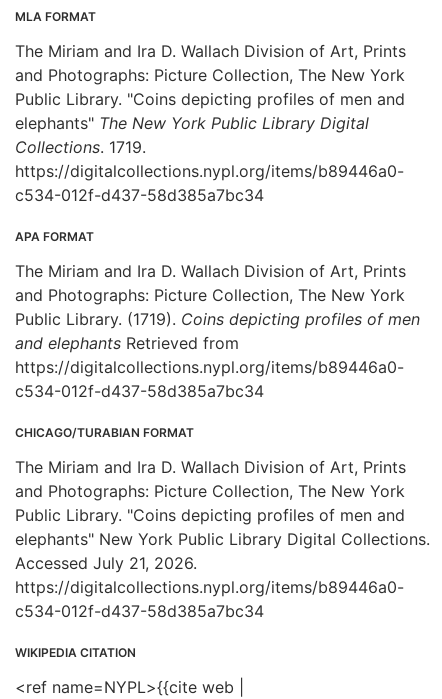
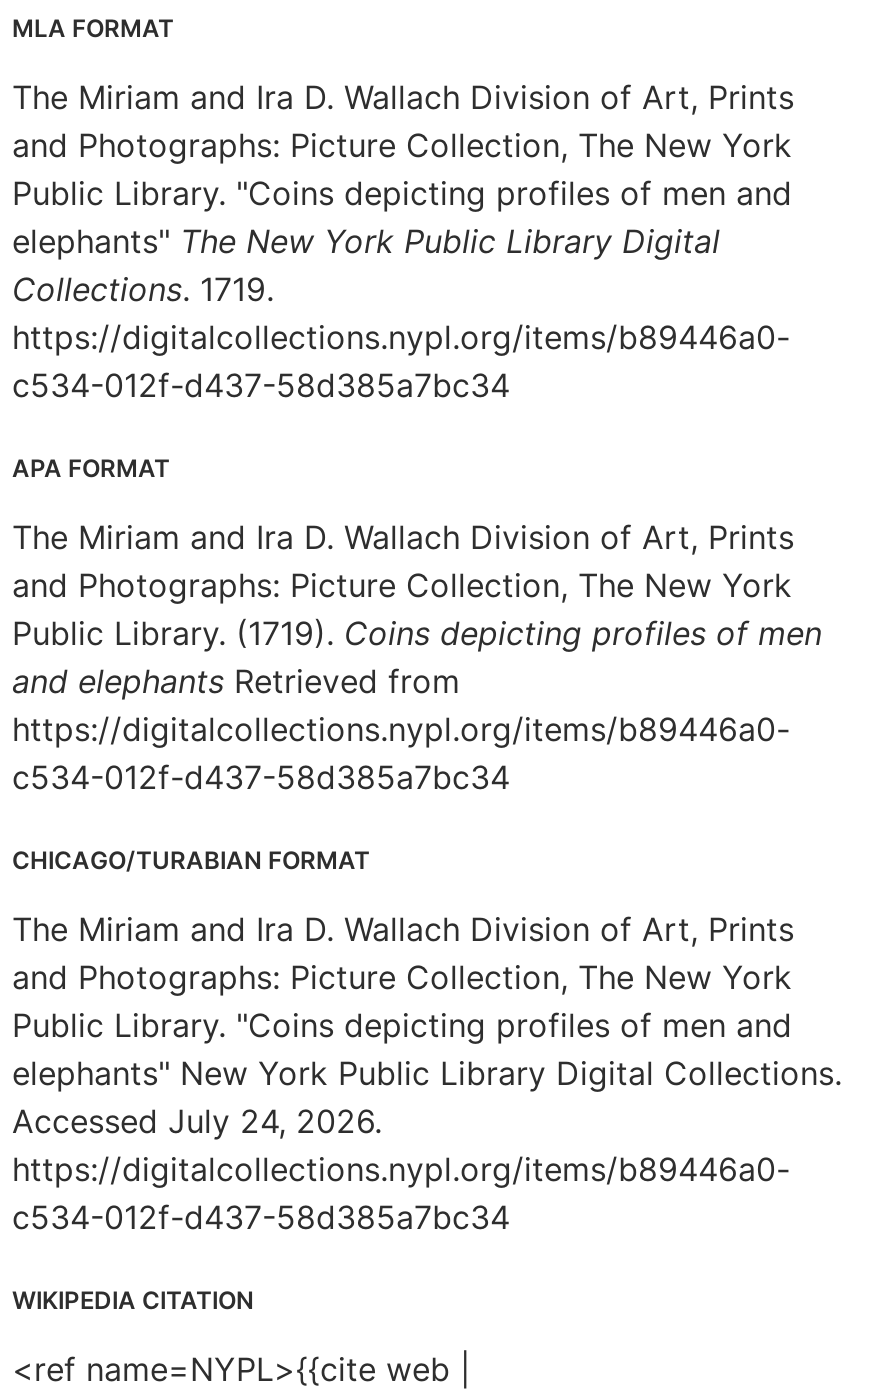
- Accessed July 21, 2026.
+ Accessed July 24, 2026.
